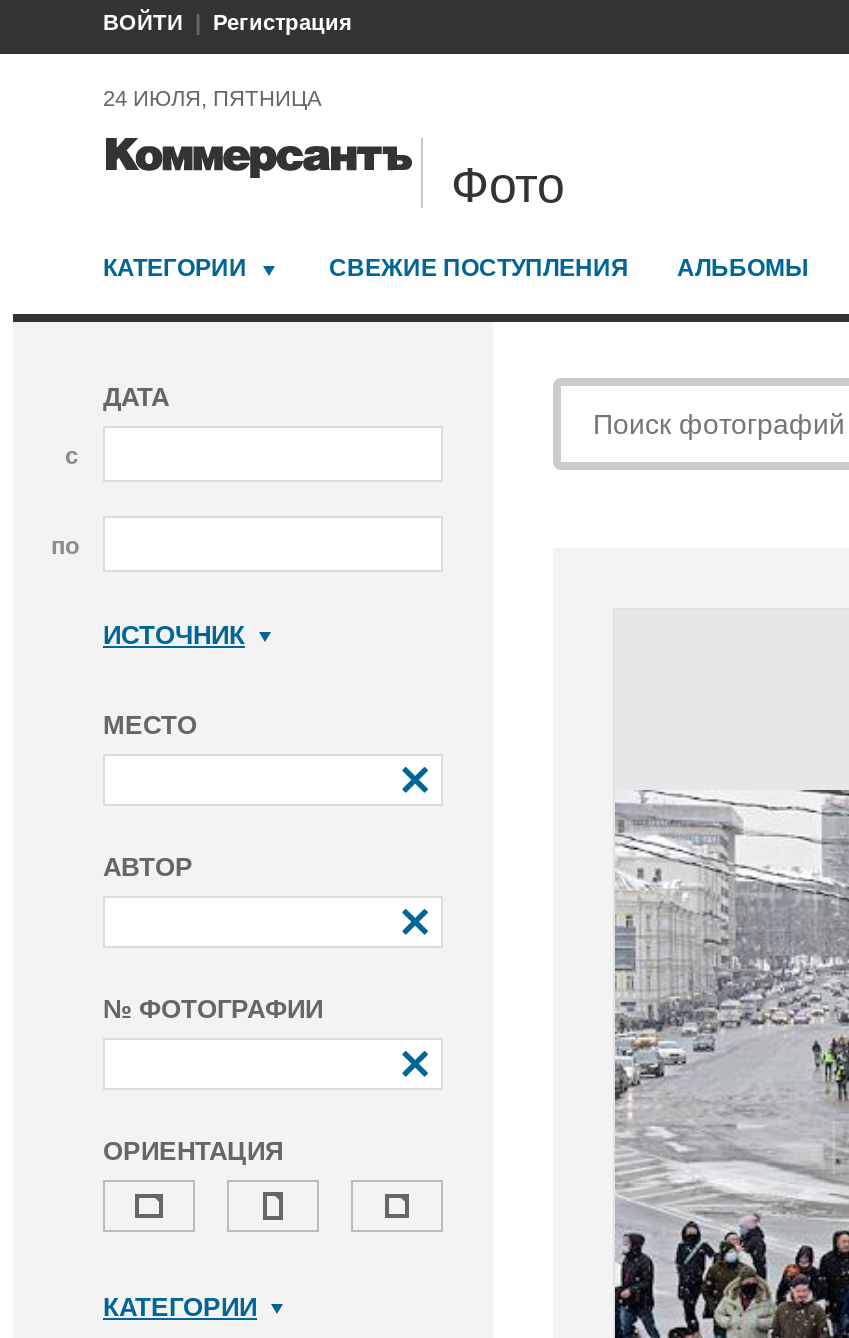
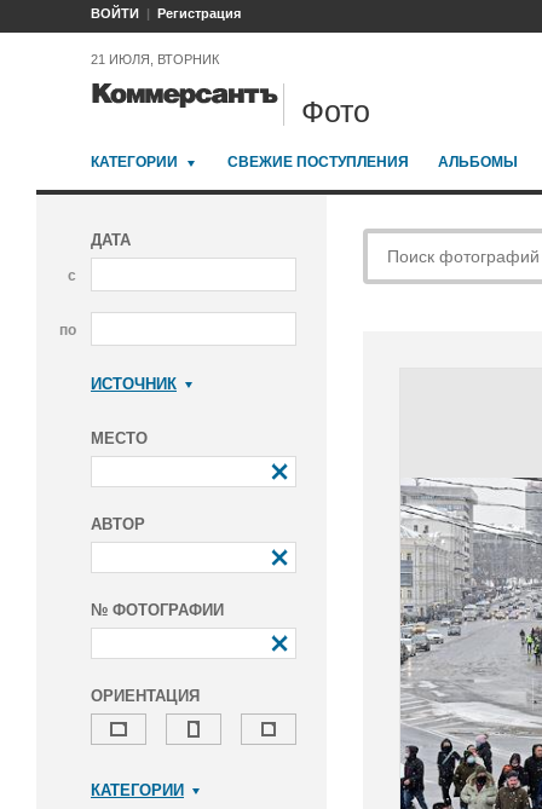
- 24 ИЮЛЯ, ПЯТНИЦА
+ 21 ИЮЛЯ, ВТОРНИК
